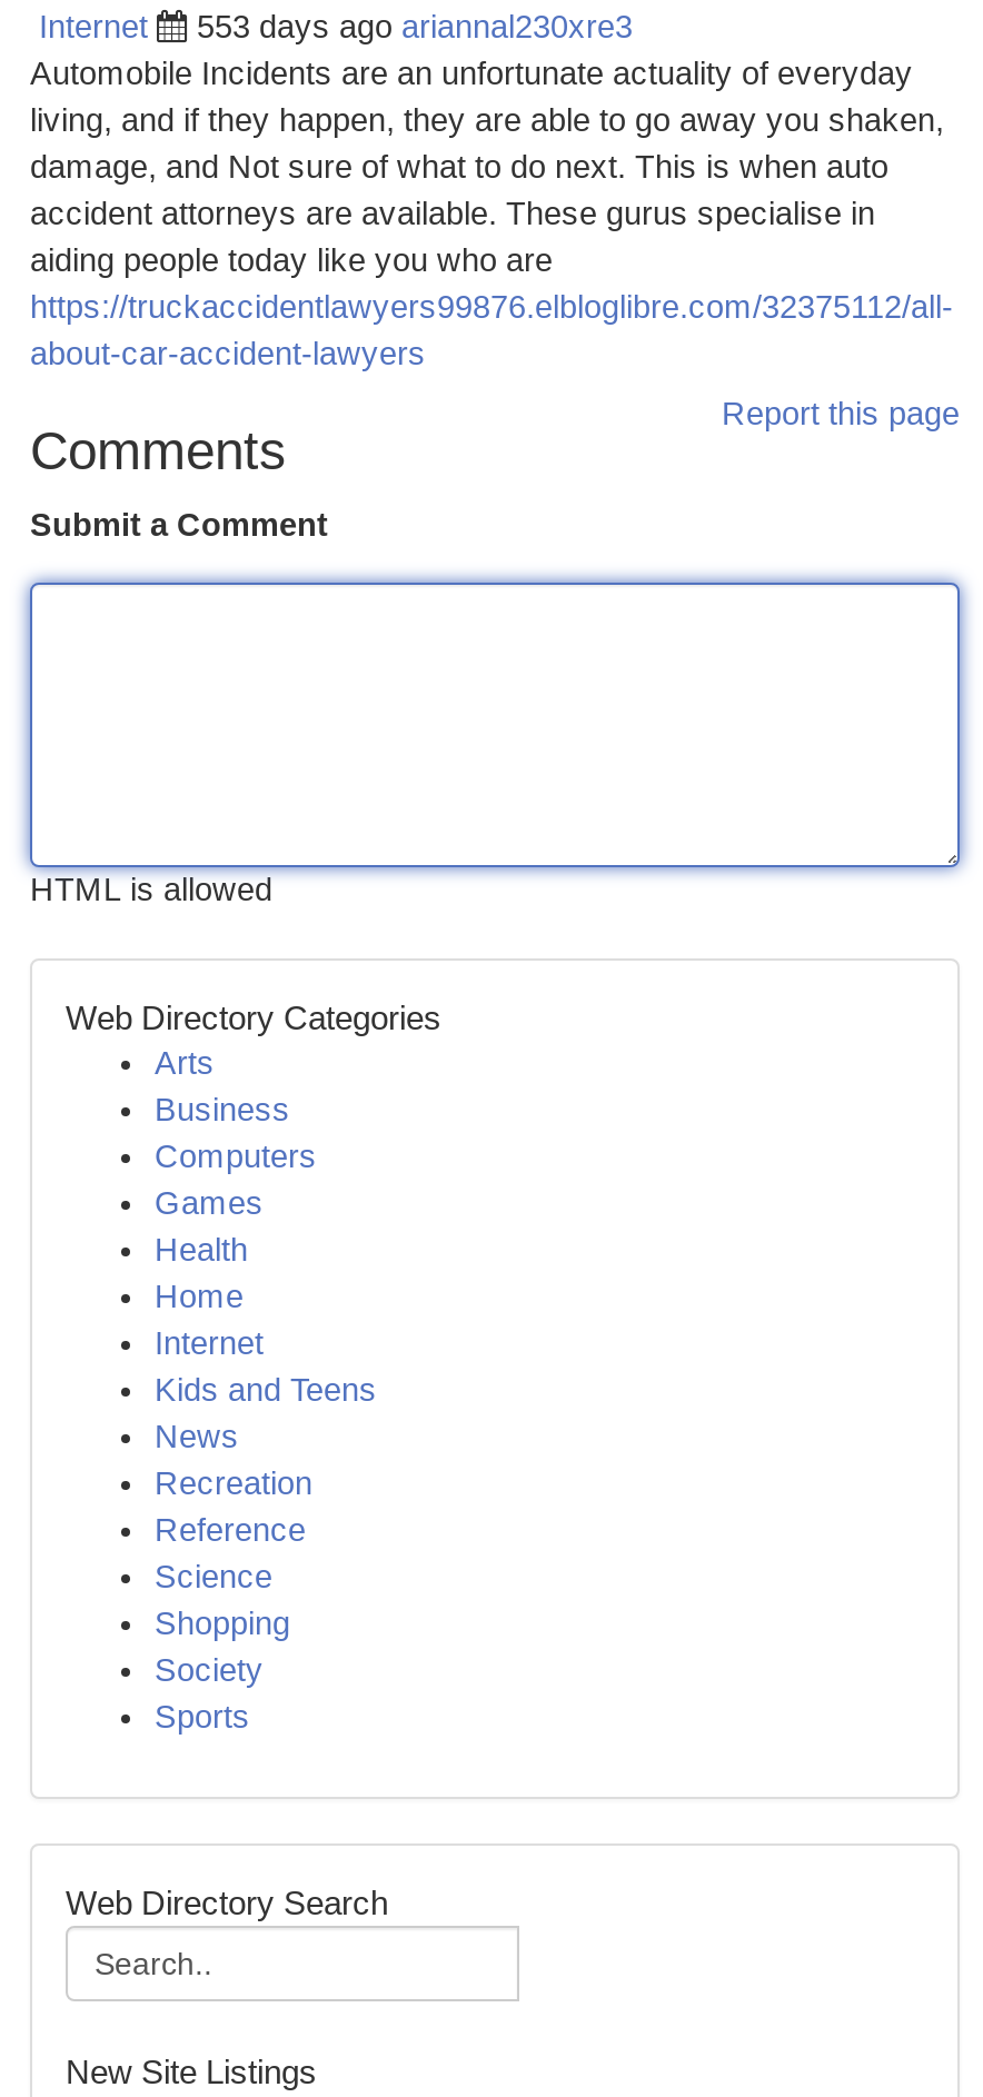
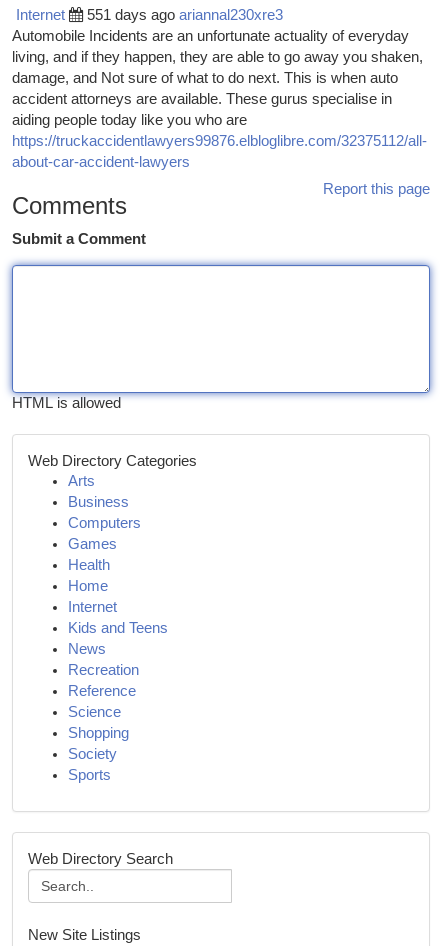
- 553 days ago ariannal230xre3
+ 551 days ago ariannal230xre3
